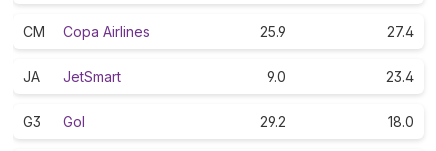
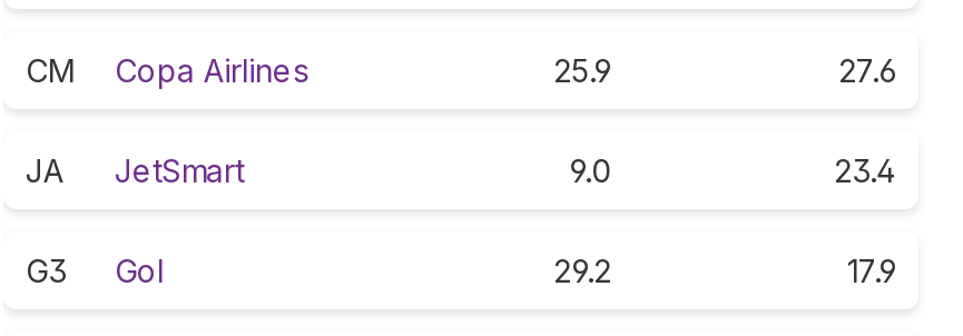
- 27.4
+ 27.6

- 18.0
+ 17.9
